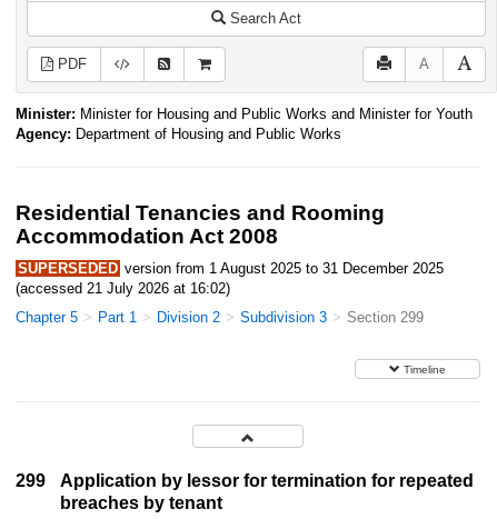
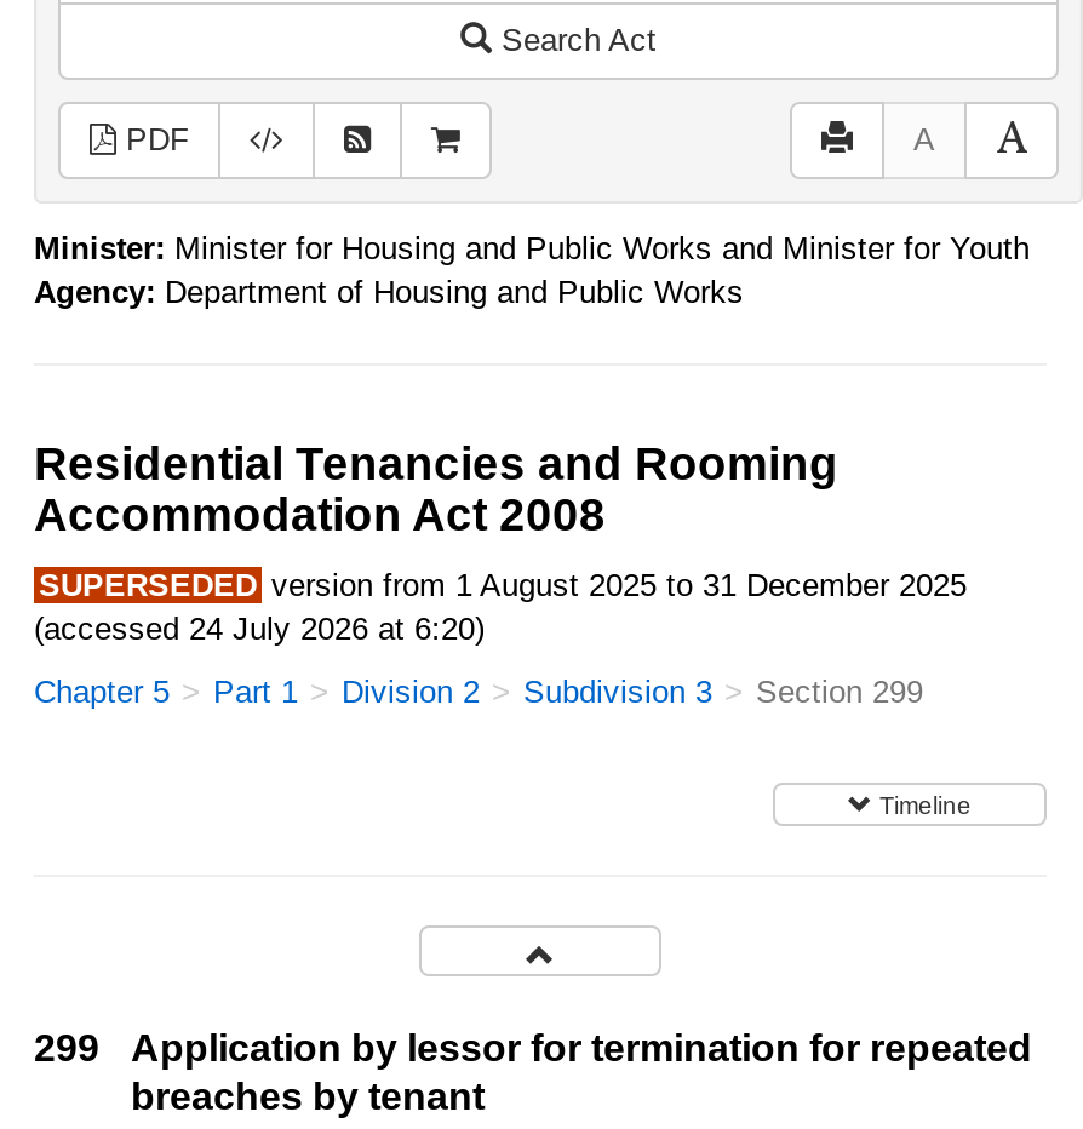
- (accessed 21 July 2026 at 16:02)
+ (accessed 24 July 2026 at 6:20)
